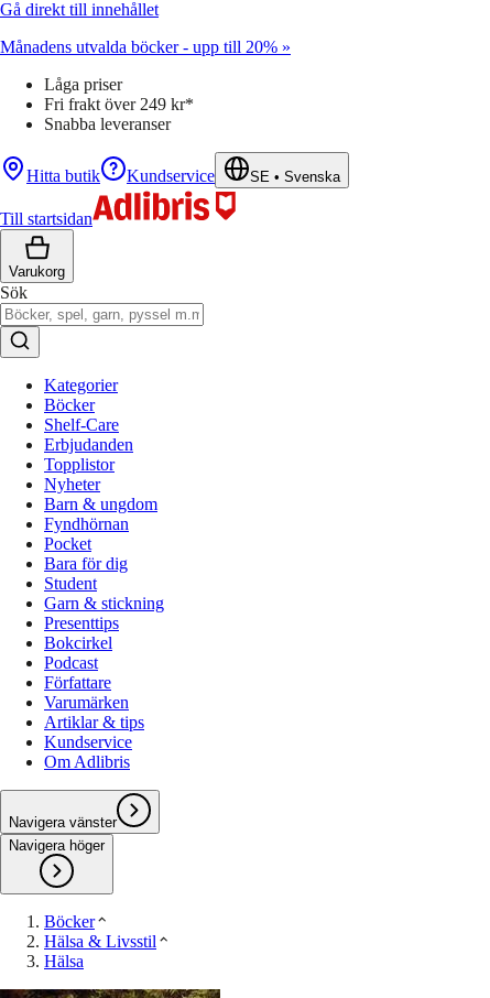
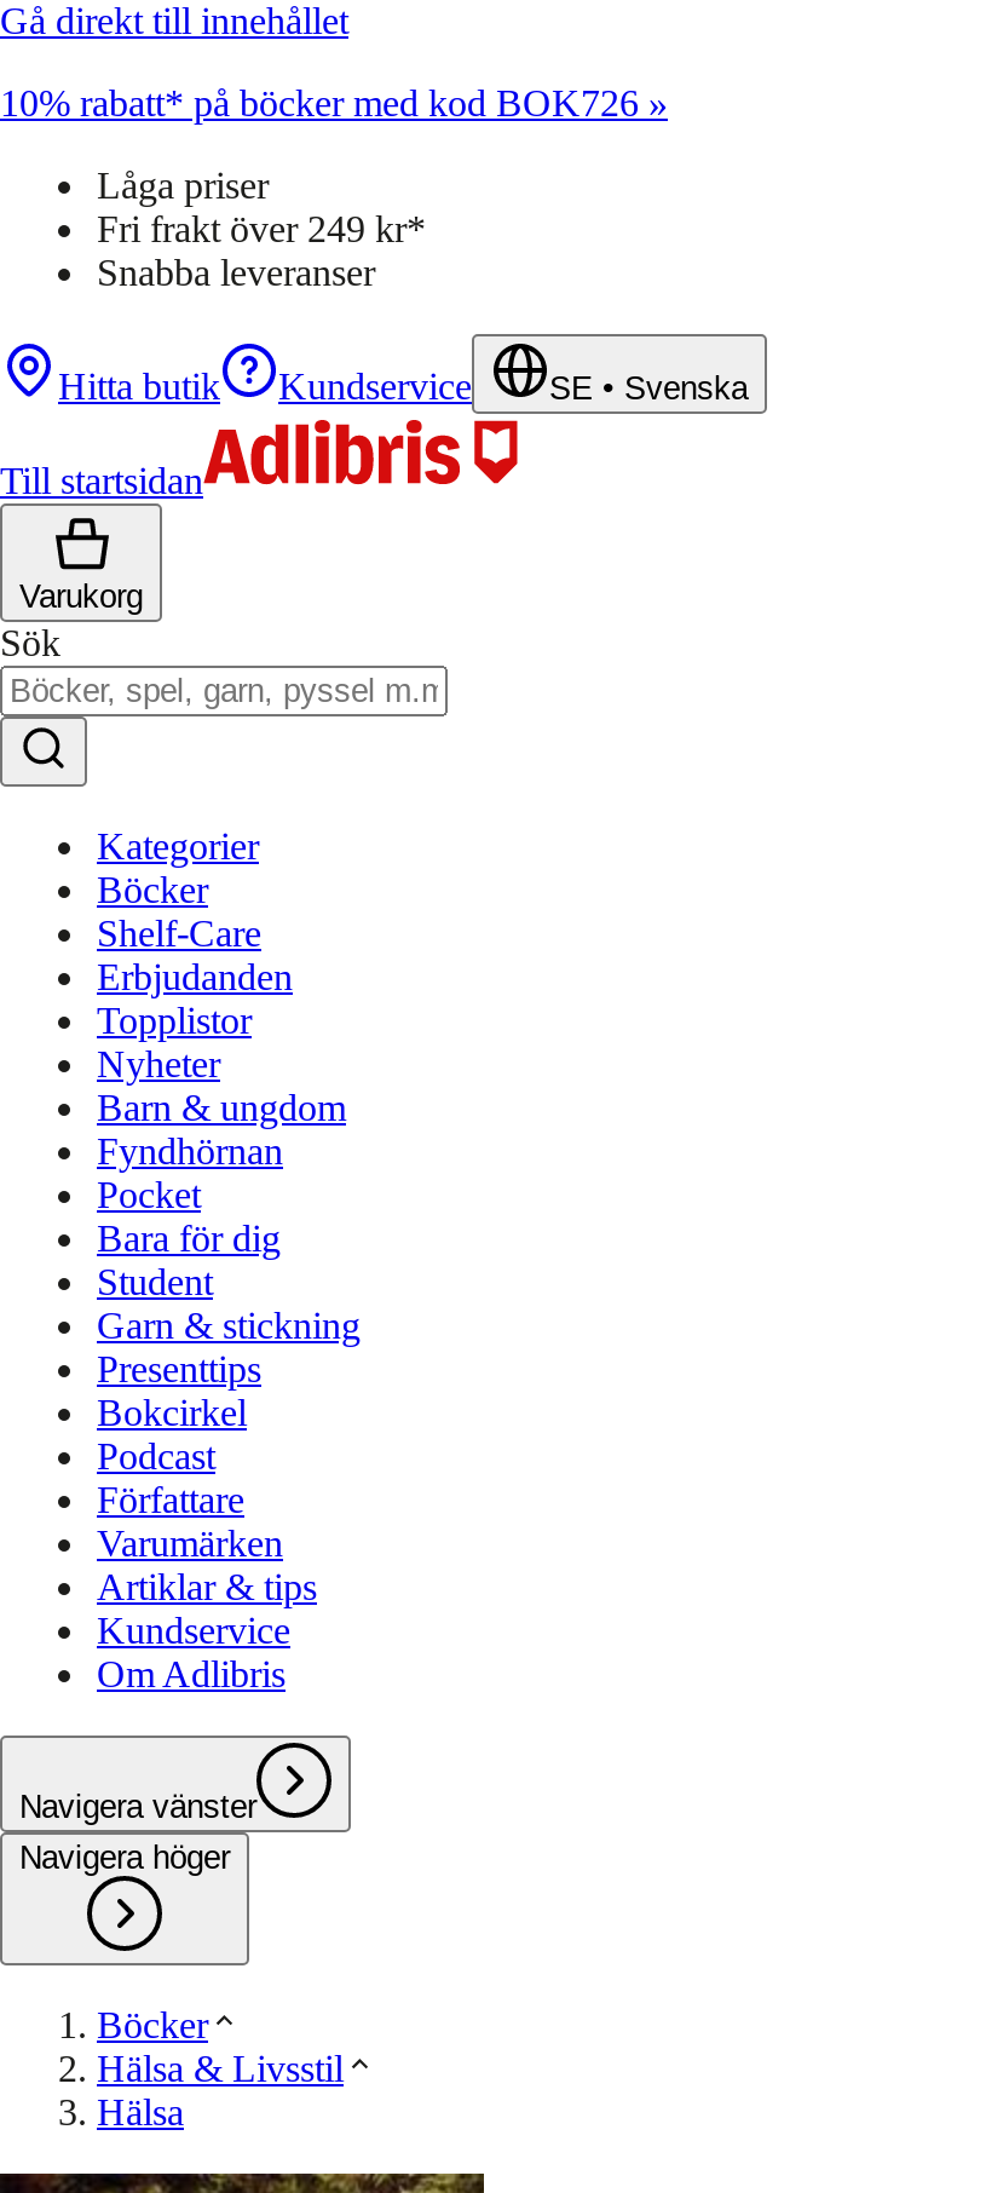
- Månadens utvalda böcker - upp till 20% »
+ 10% rabatt* på böcker med kod BOK726 »
